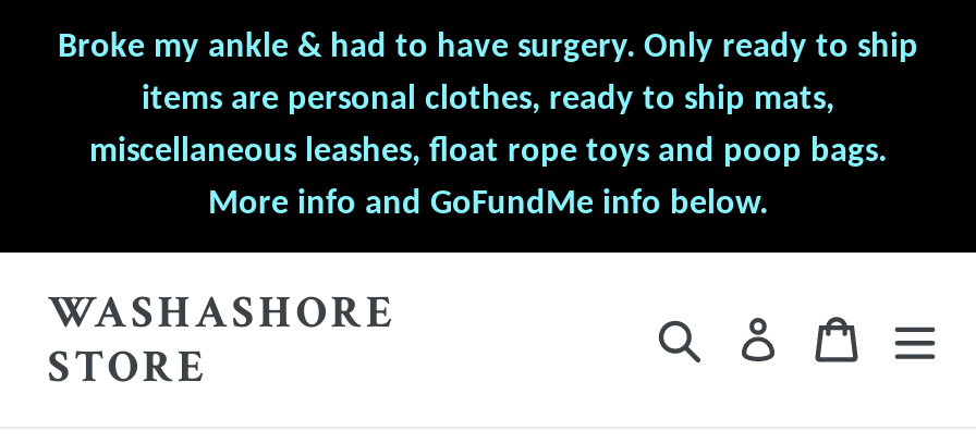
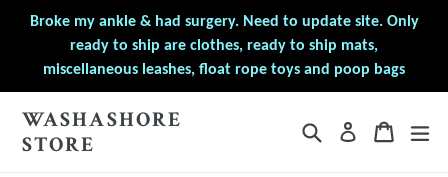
- Broke my ankle & had to have surgery. Only ready to ship
- items are personal clothes, ready to ship mats,
- miscellaneous leashes, float rope toys and poop bags.
- More info and GoFundMe info below.
+ Broke my ankle & had surgery. Need to update site. Only
+ ready to ship are clothes, ready to ship mats,
+ miscellaneous leashes, float rope toys and poop bags
